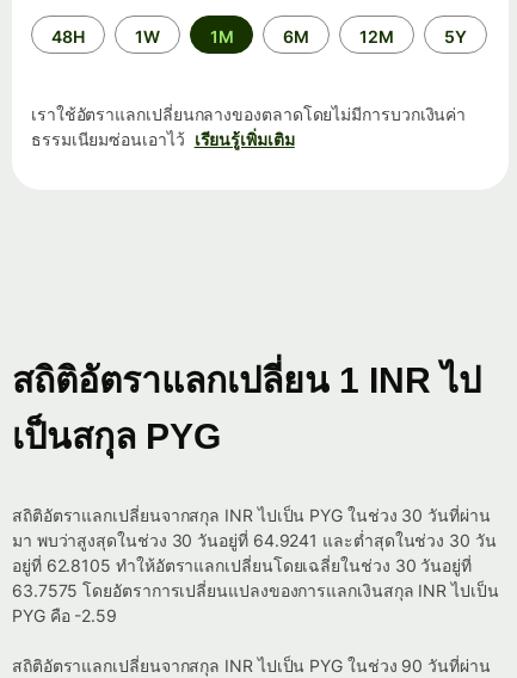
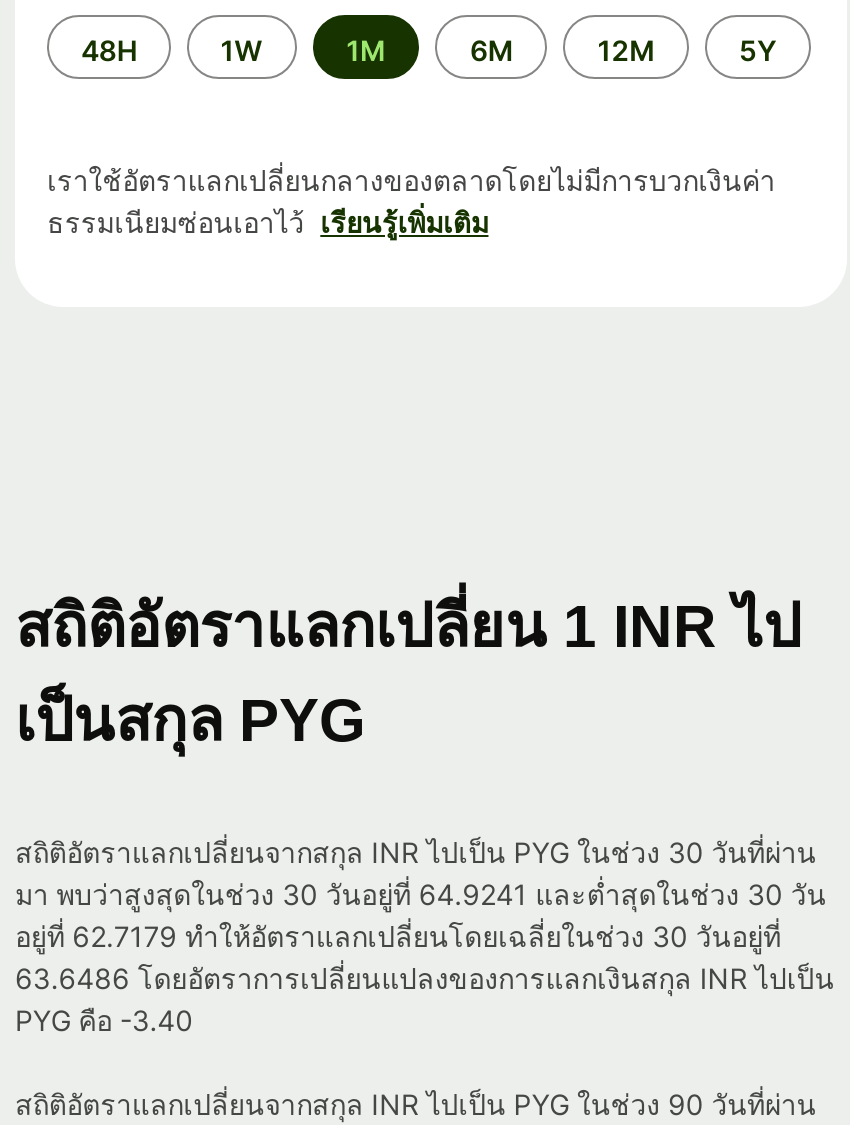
- อยู่ที่ 62.8105 ทำให้อัตราแลกเปลี่ยนโดยเฉลี่ยในช่วง 30 วันอยู่ที่
+ อยู่ที่ 62.7179 ทำให้อัตราแลกเปลี่ยนโดยเฉลี่ยในช่วง 30 วันอยู่ที่

- 63.7575 โดยอัตราการเปลี่ยนแปลงของการแลกเงินสกุล INR ไปเป็น
+ 63.6486 โดยอัตราการเปลี่ยนแปลงของการแลกเงินสกุล INR ไปเป็น

- PYG คือ -2.59
+ PYG คือ -3.40
